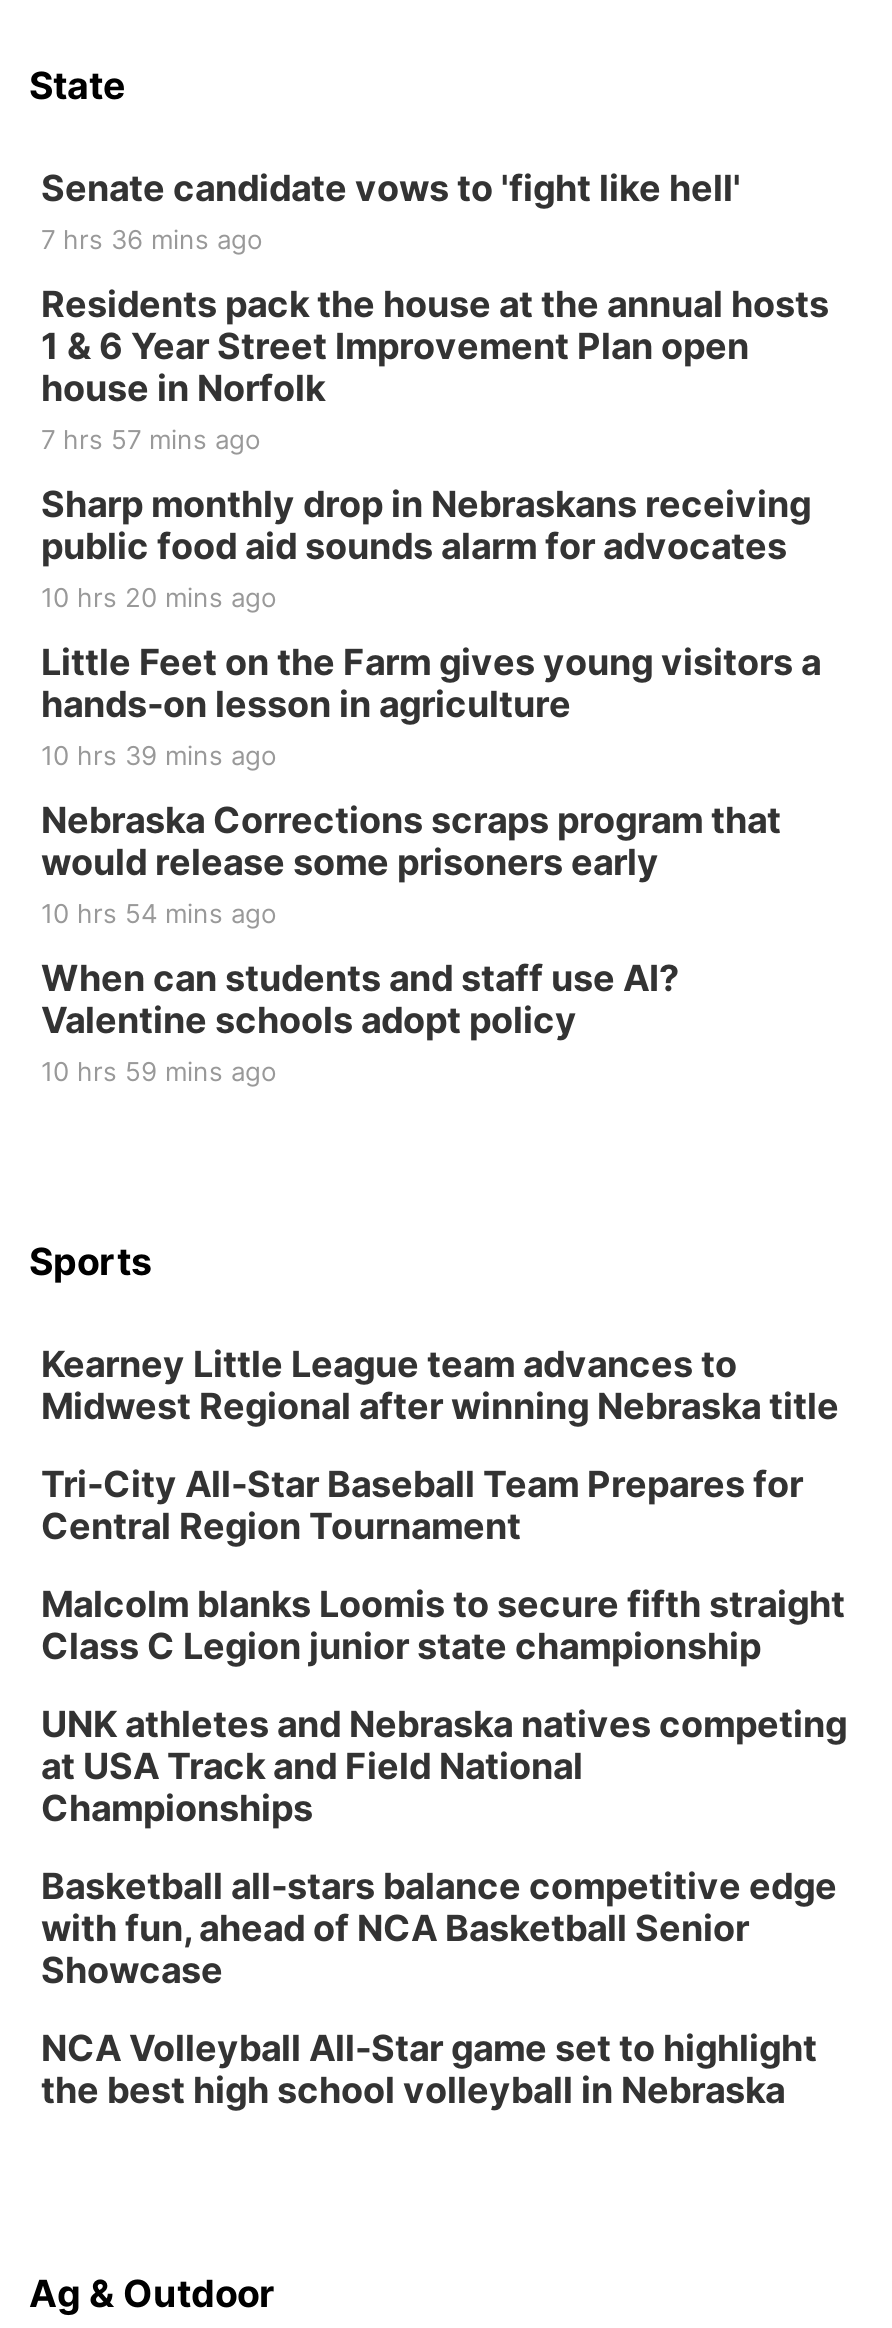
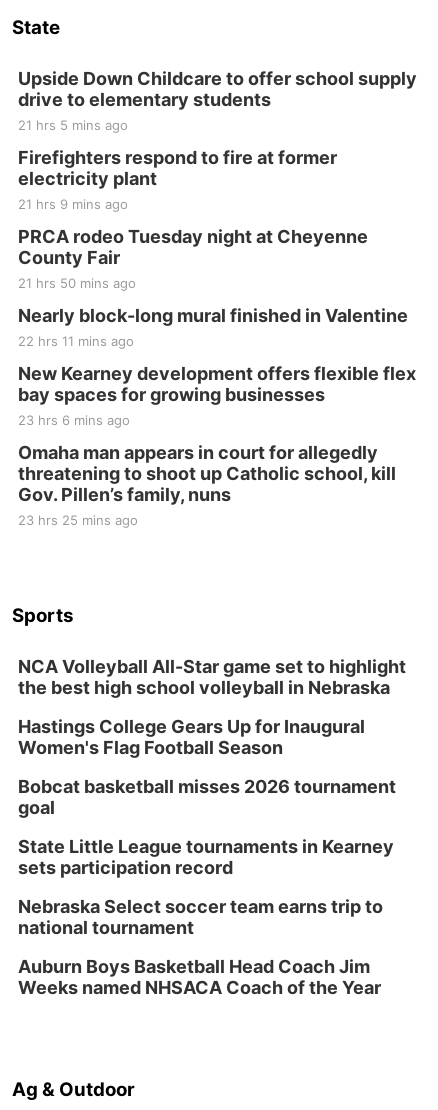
- Senate candidate vows to 'fight like hell'
- 7 hrs 36 mins ago
+ Upside Down Childcare to offer school supply
+ drive to elementary students
+ 21 hrs 5 mins ago

- Residents pack the house at the annual hosts
- 1 & 6 Year Street Improvement Plan open
- house in Norfolk
- 7 hrs 57 mins ago
+ Firefighters respond to fire at former
+ electricity plant
+ 21 hrs 9 mins ago

- Sharp monthly drop in Nebraskans receiving
- public food aid sounds alarm for advocates
- 10 hrs 20 mins ago
+ PRCA rodeo Tuesday night at Cheyenne
+ County Fair
+ 21 hrs 50 mins ago

- Little Feet on the Farm gives young visitors a
- hands-on lesson in agriculture
- 10 hrs 39 mins ago
+ Nearly block-long mural finished in Valentine
+ 22 hrs 11 mins ago

- Nebraska Corrections scraps program that
- would release some prisoners early
- 10 hrs 54 mins ago
+ New Kearney development offers flexible flex
+ bay spaces for growing businesses
+ 23 hrs 6 mins ago

- When can students and staff use AI?
- Valentine schools adopt policy
- 10 hrs 59 mins ago
+ Omaha man appears in court for allegedly
+ threatening to shoot up Catholic school, kill
+ Gov. Pillen’s family, nuns
+ 23 hrs 25 mins ago

- Kearney Little League team advances to
- Midwest Regional after winning Nebraska title
- Tri-City All-Star Baseball Team Prepares for
- Central Region Tournament
- Malcolm blanks Loomis to secure fifth straight
- Class C Legion junior state championship
- UNK athletes and Nebraska natives competing
- at USA Track and Field National
- Championships
- Basketball all-stars balance competitive edge
- with fun, ahead of NCA Basketball Senior
- Showcase

moved up: NCA Volleyball All-Star game set to highlight | the best high school volleyball in Nebraska

+ Hastings College Gears Up for Inaugural
+ Women's Flag Football Season
+ Bobcat basketball misses 2026 tournament
+ goal
+ State Little League tournaments in Kearney
+ sets participation record
+ Nebraska Select soccer team earns trip to
+ national tournament
+ Auburn Boys Basketball Head Coach Jim
+ Weeks named NHSACA Coach of the Year
